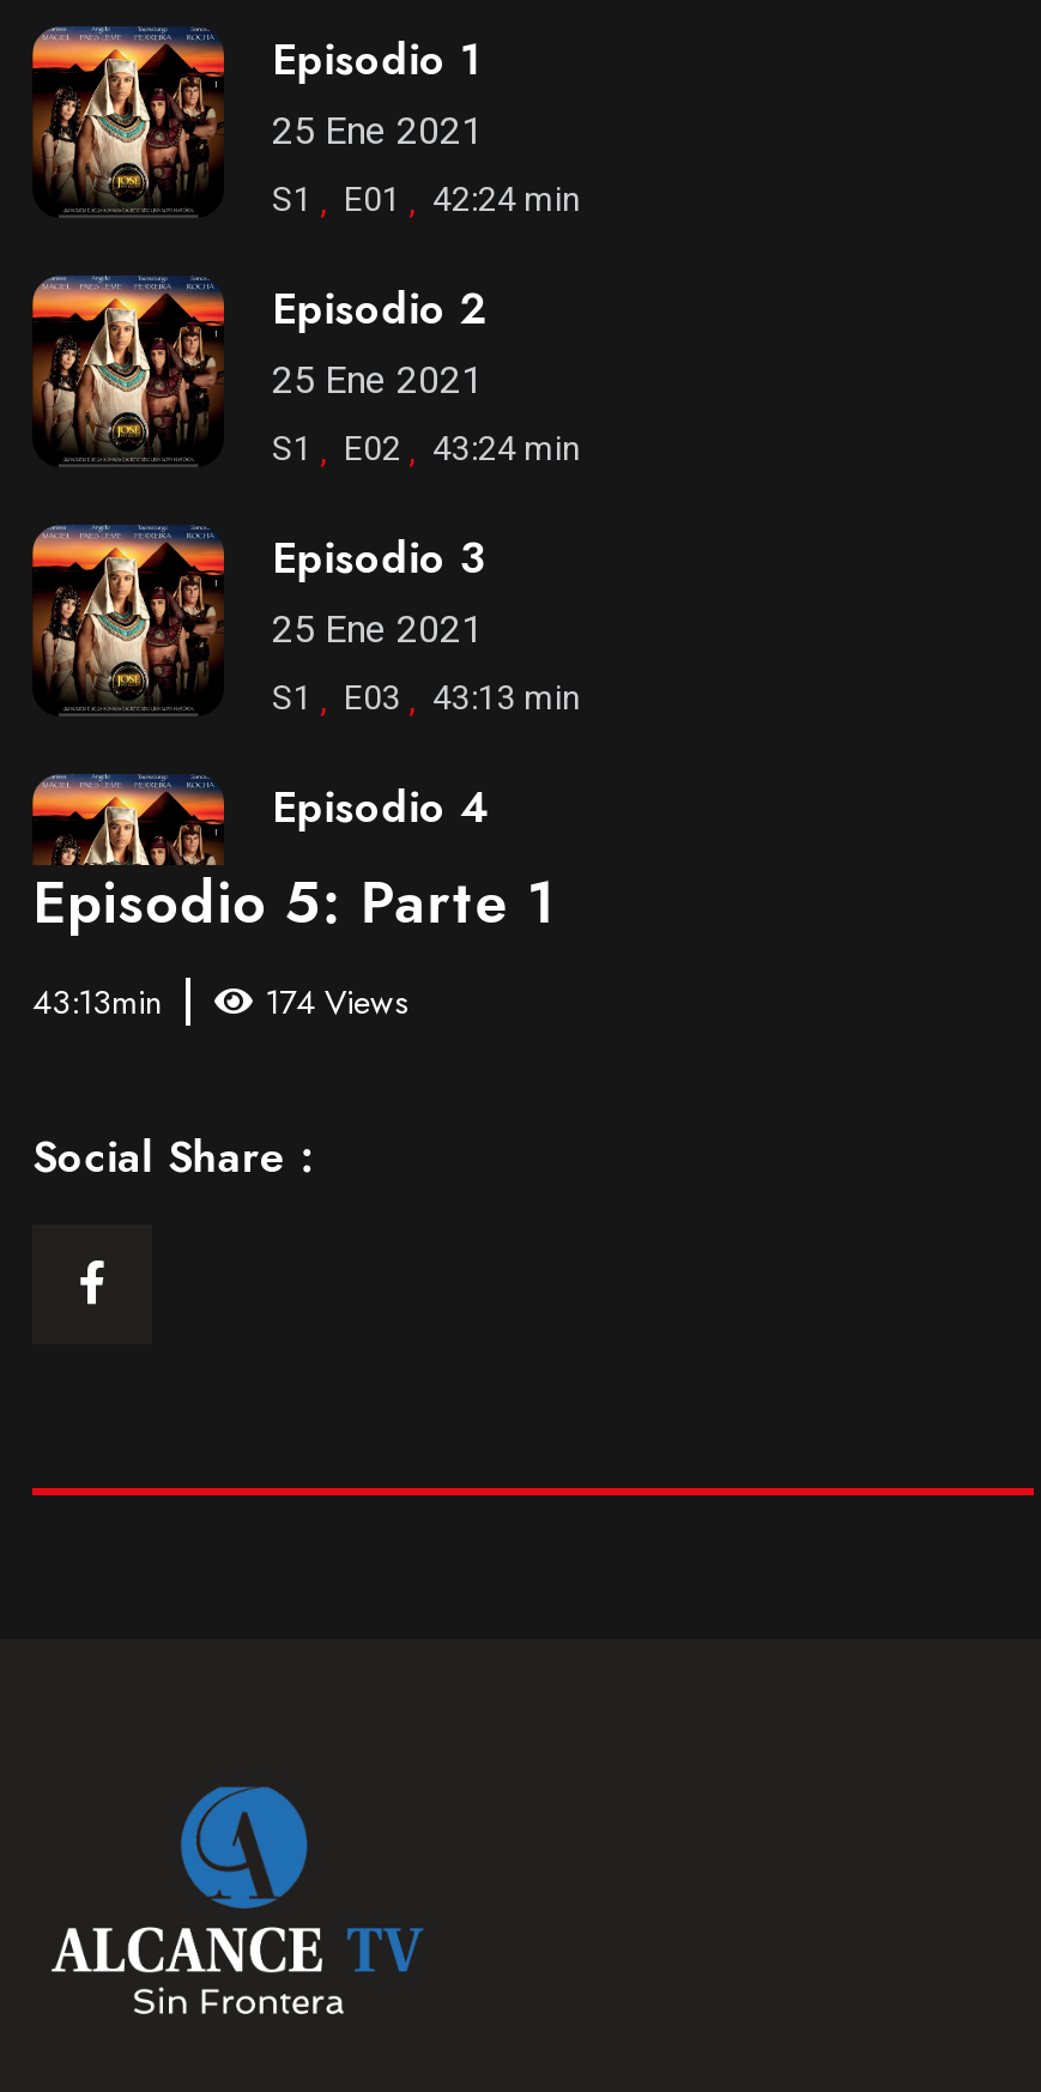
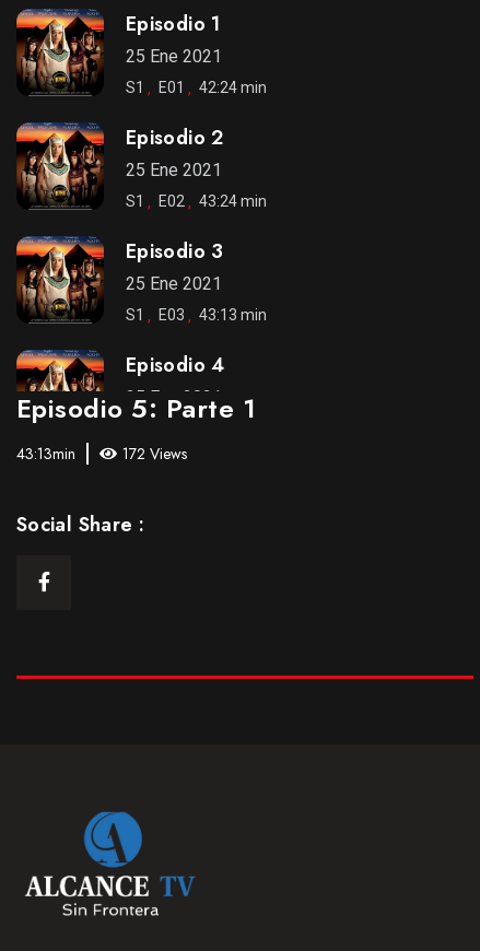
- 174 Views
+ 172 Views
